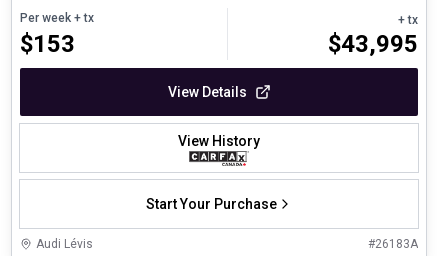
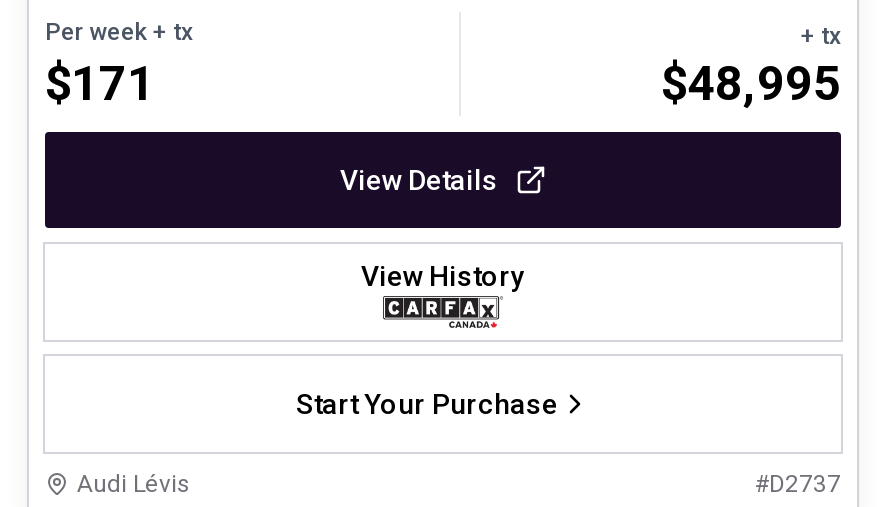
- $153
+ $171

- $43,995
+ $48,995

- #26183A
+ #D2737
